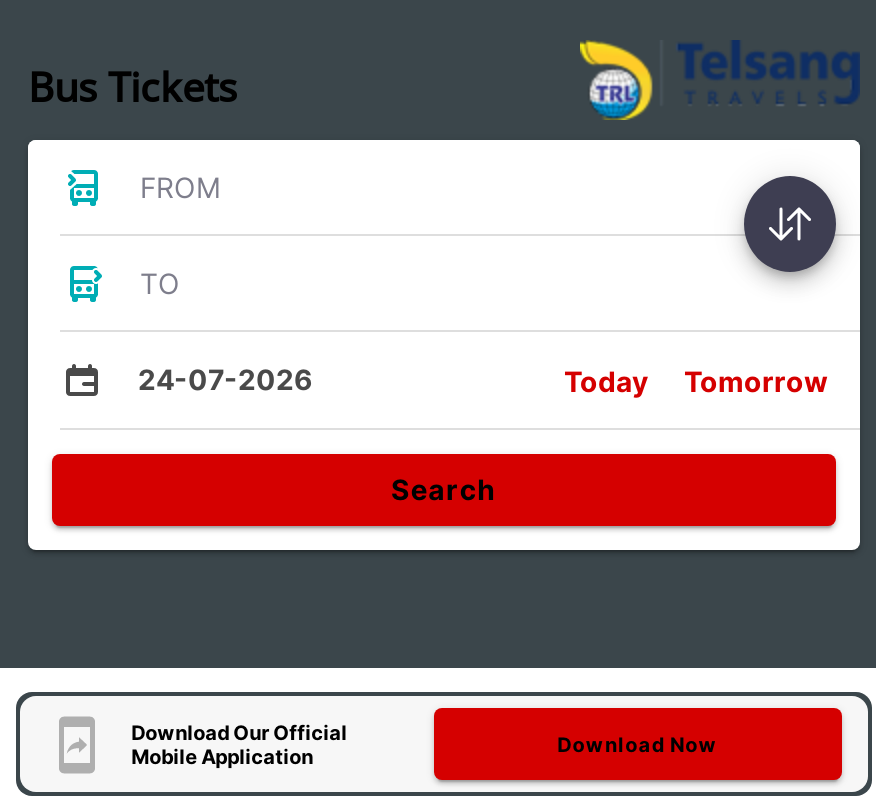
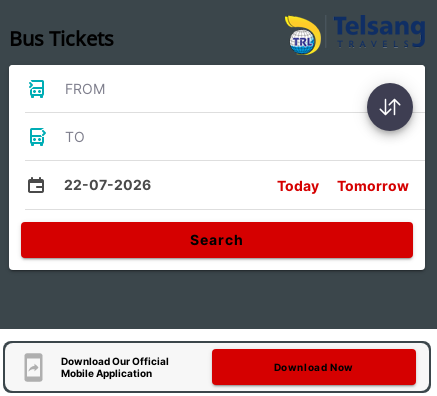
- 24-07-2026
+ 22-07-2026
